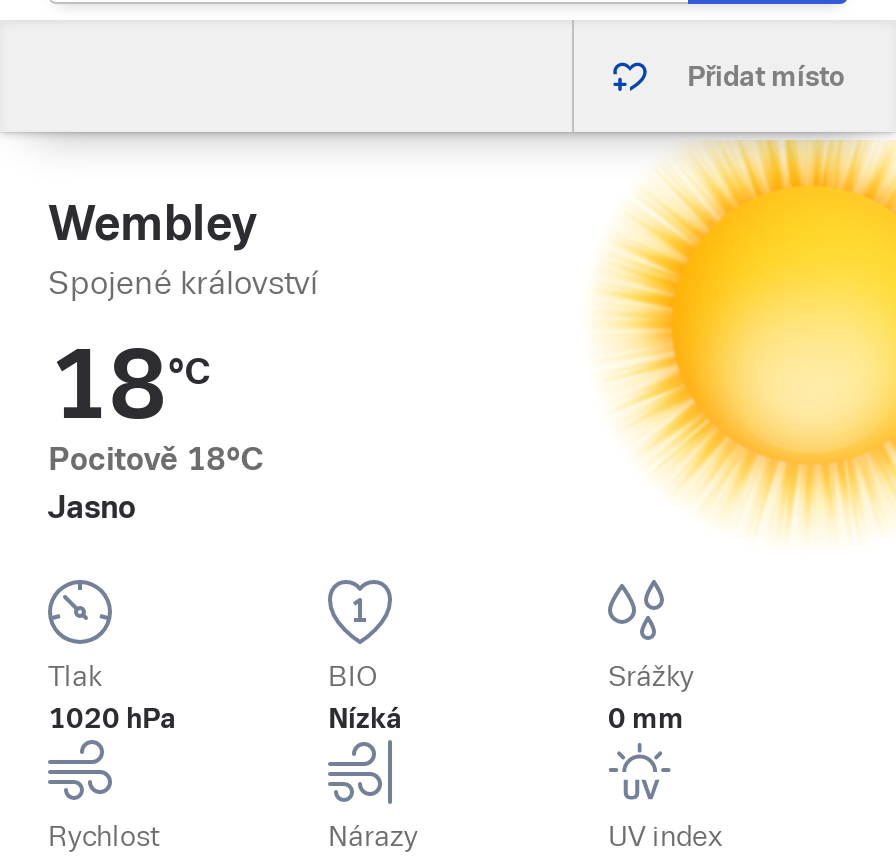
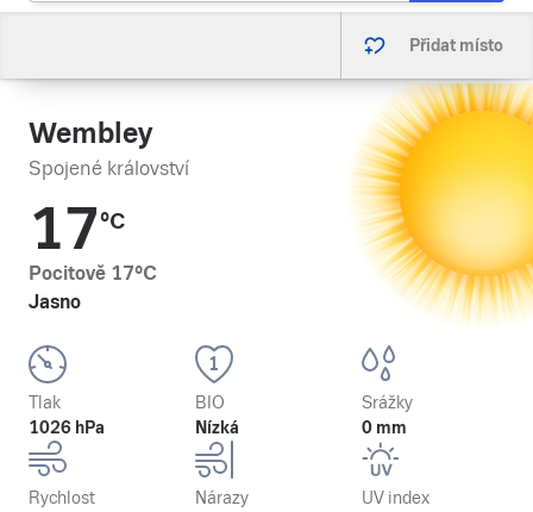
- 18°C
+ 17°C

- Pocitově 18°C
+ Pocitově 17°C

- 1020 hPa
+ 1026 hPa
